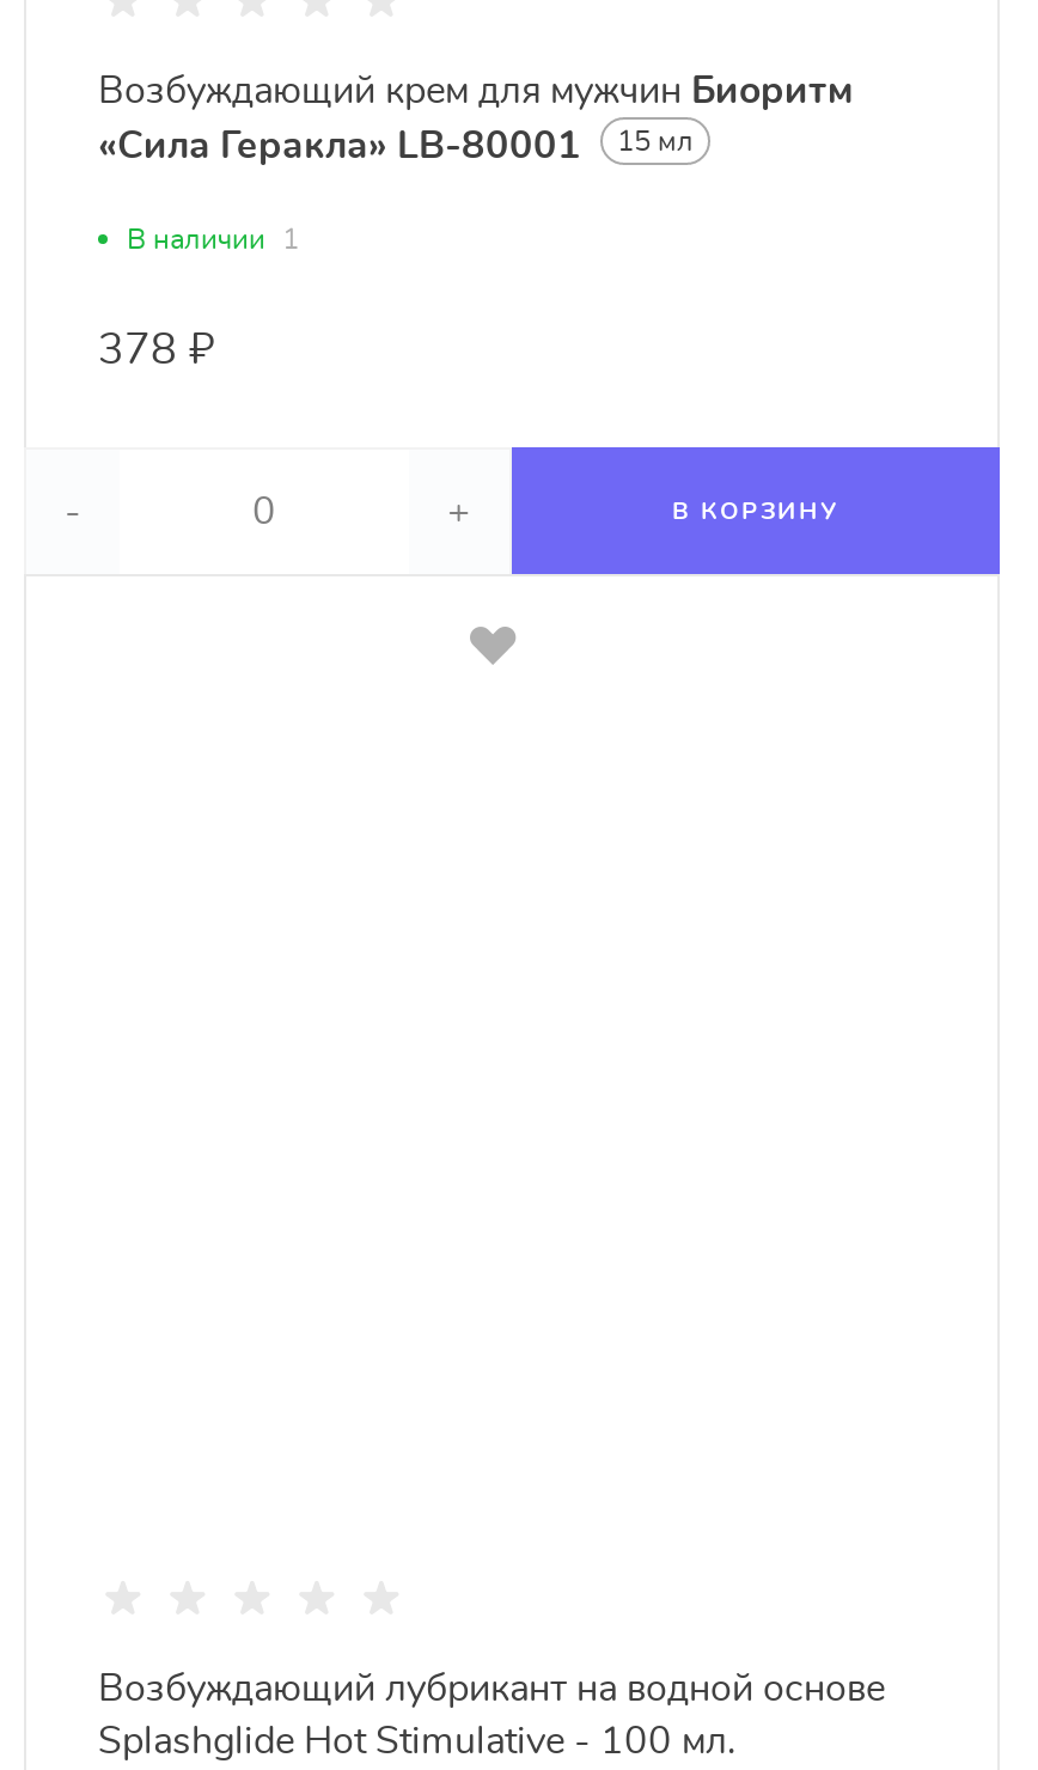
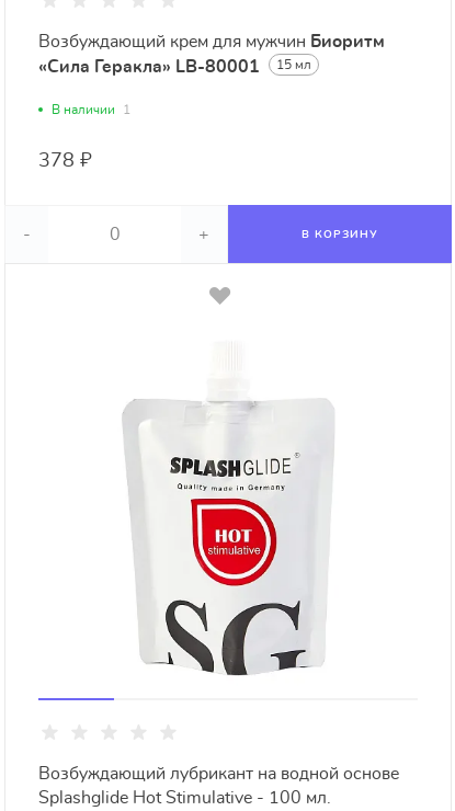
+ [image]
